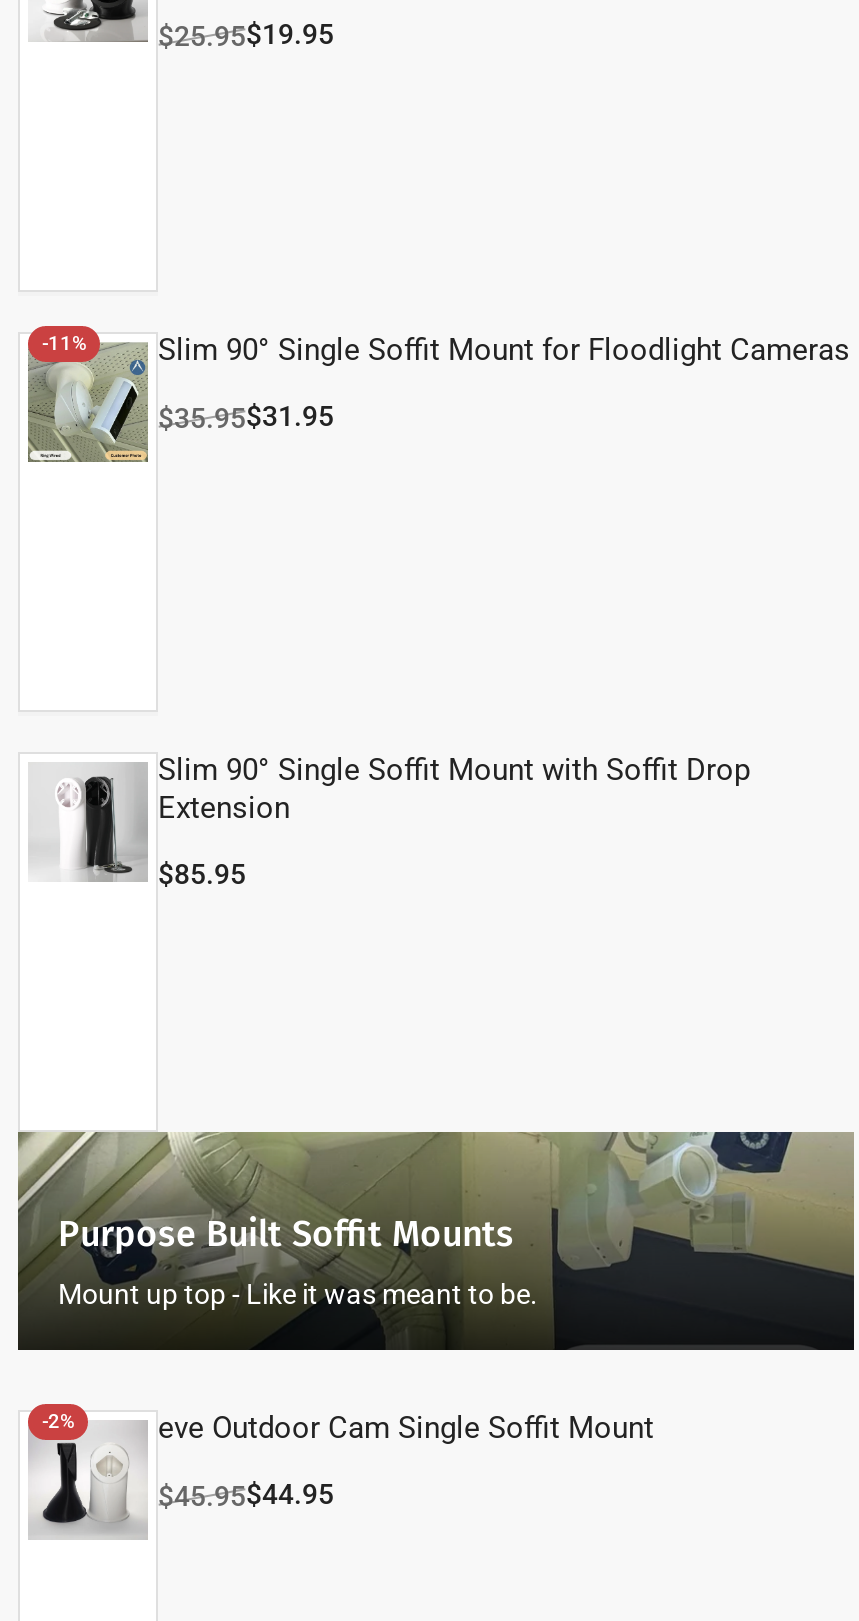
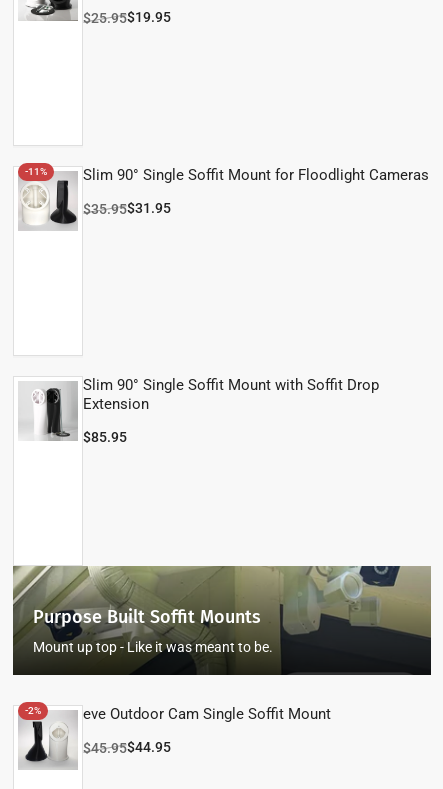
- [image]
+ [image]
